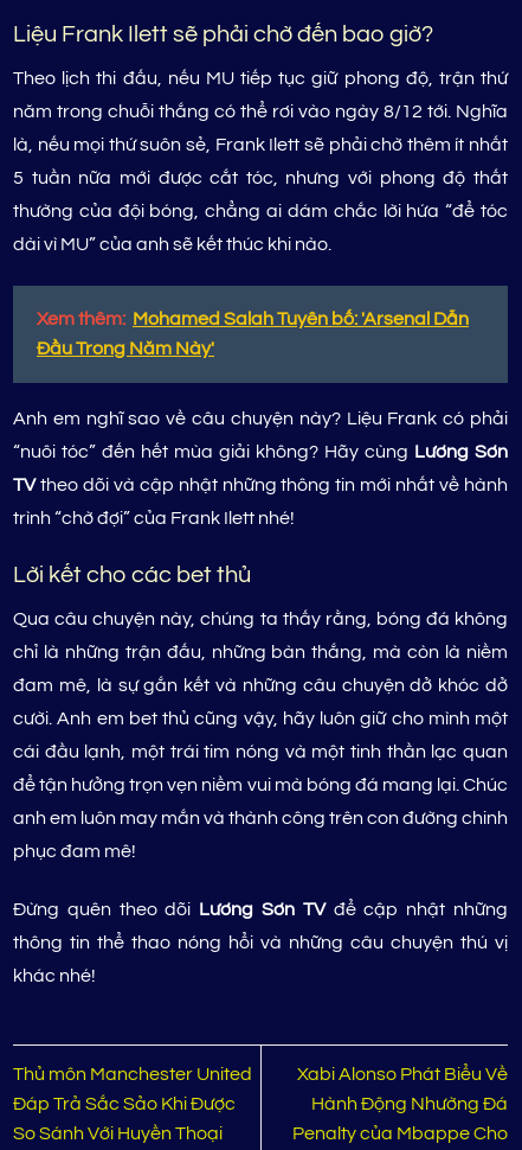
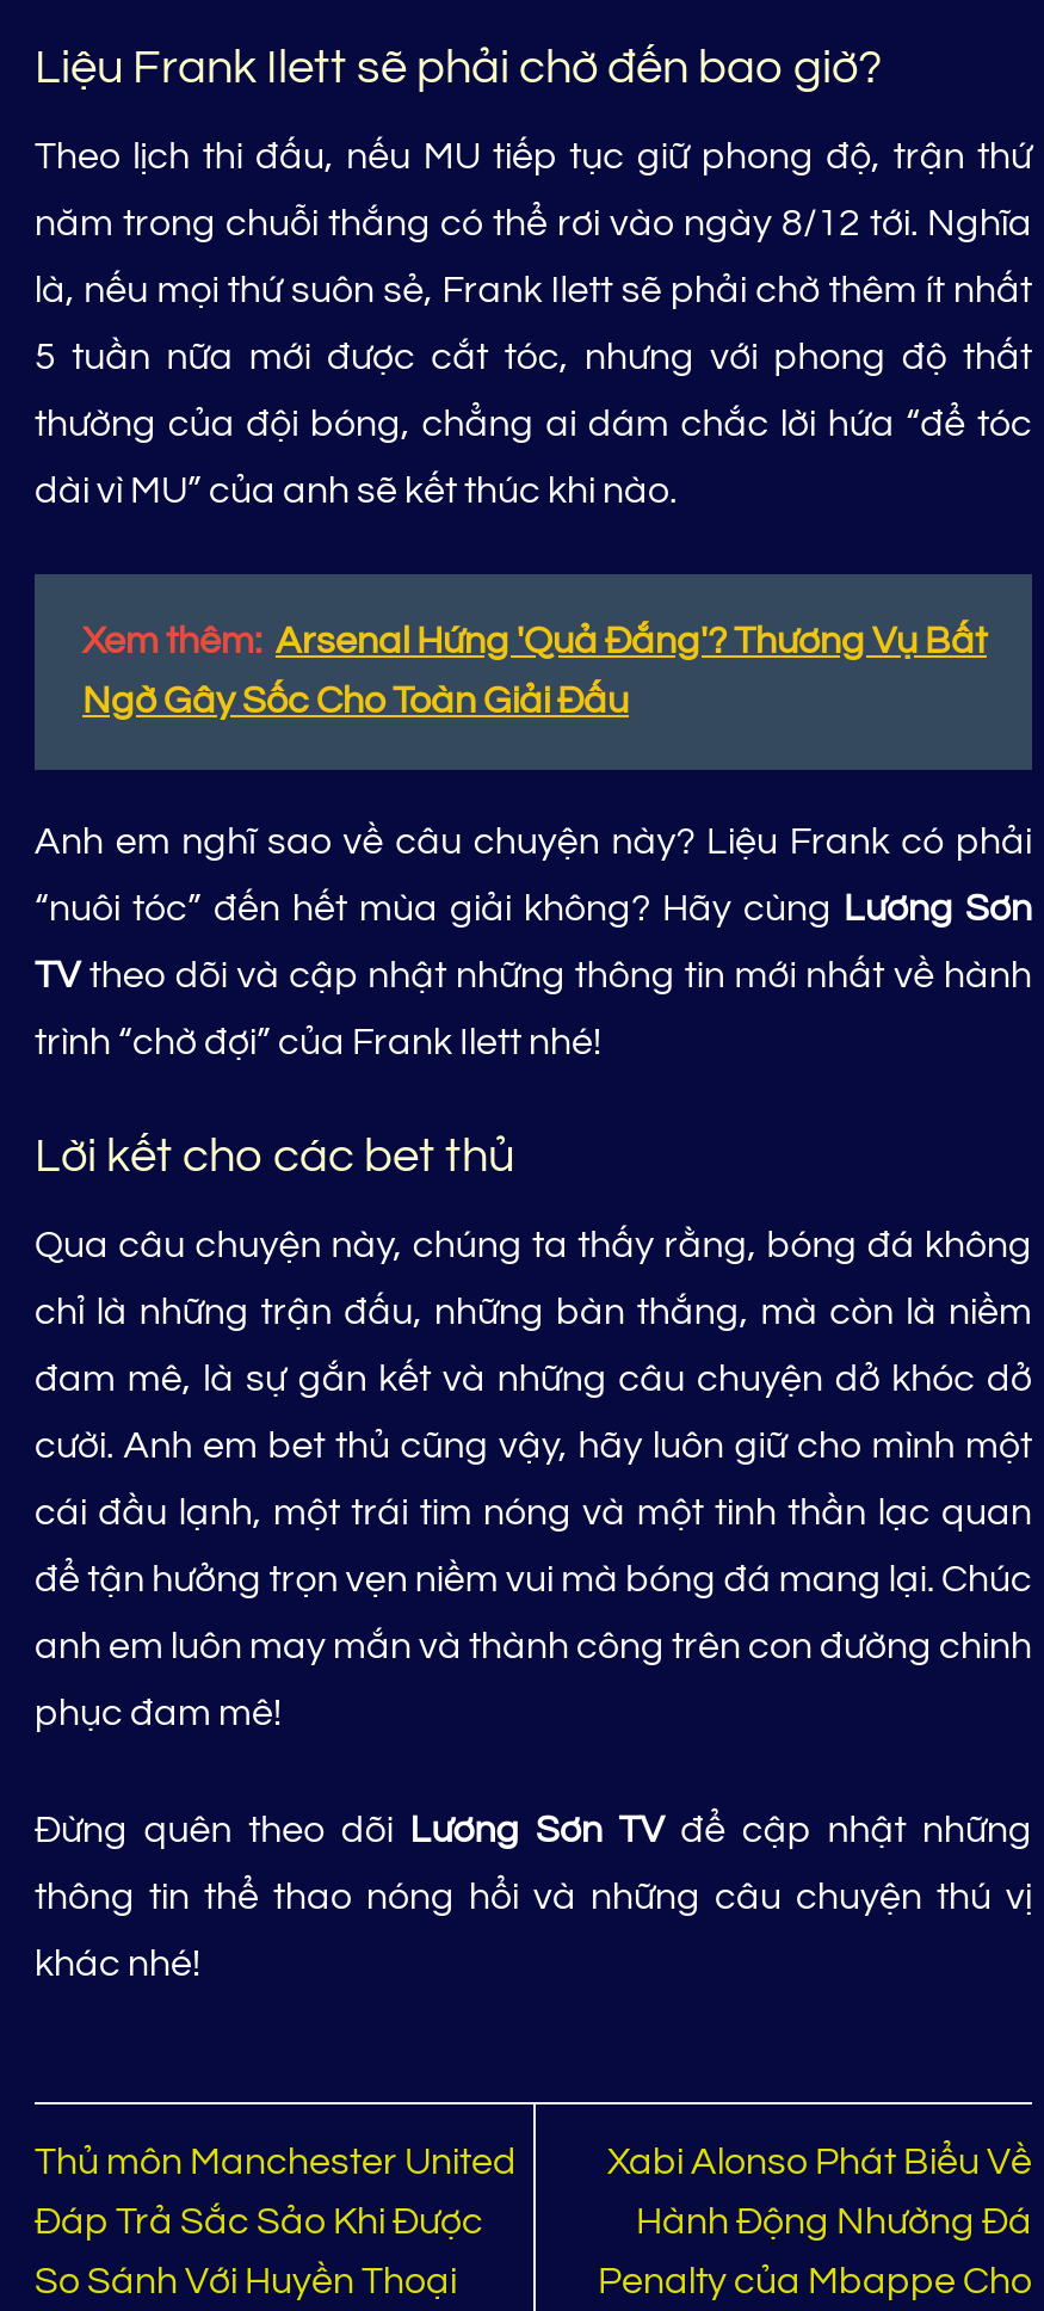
- Xem thêm: Mohamed Salah Tuyên bố: 'Arsenal Dẫn
+ Xem thêm: Arsenal Hứng 'Quả Đắng'? Thương Vụ Bất

- Đầu Trong Năm Này'
+ Ngờ Gây Sốc Cho Toàn Giải Đấu
